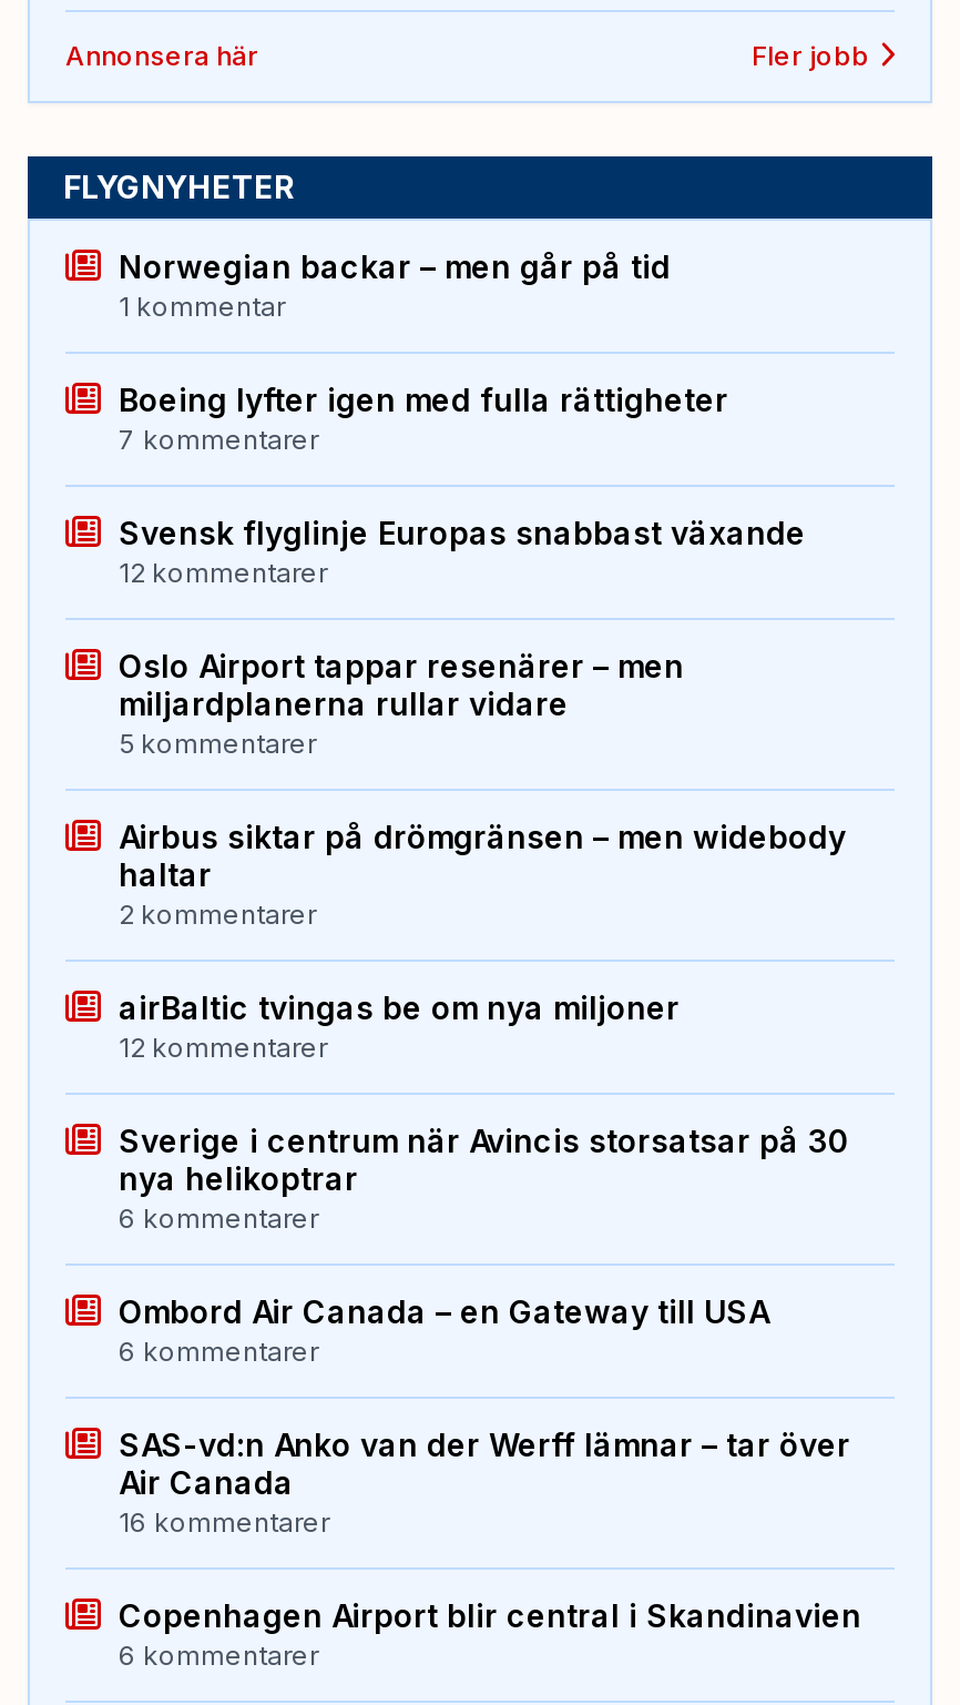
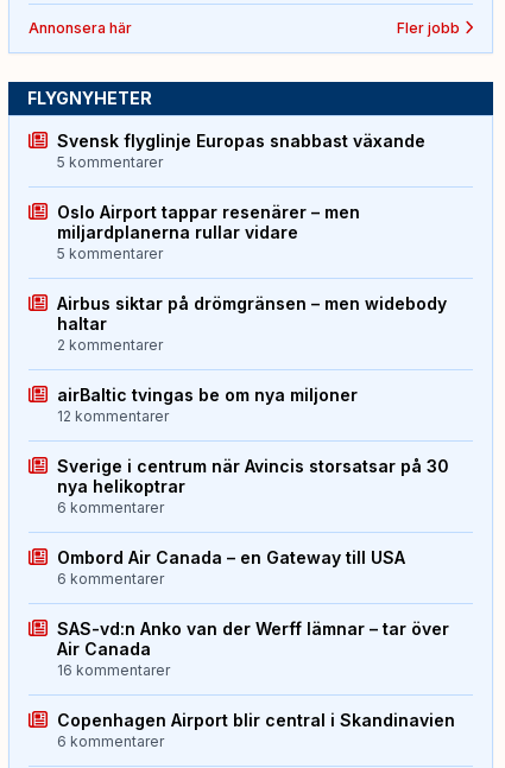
- Norwegian backar – men går på tid
- 1 kommentar
- Boeing lyfter igen med fulla rättigheter
- 7 kommentarer

- 12 kommentarer
+ 5 kommentarer
